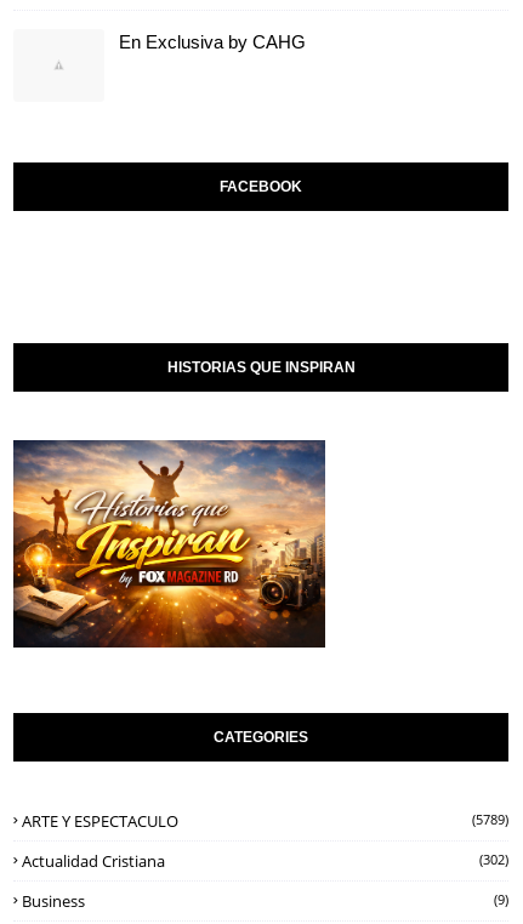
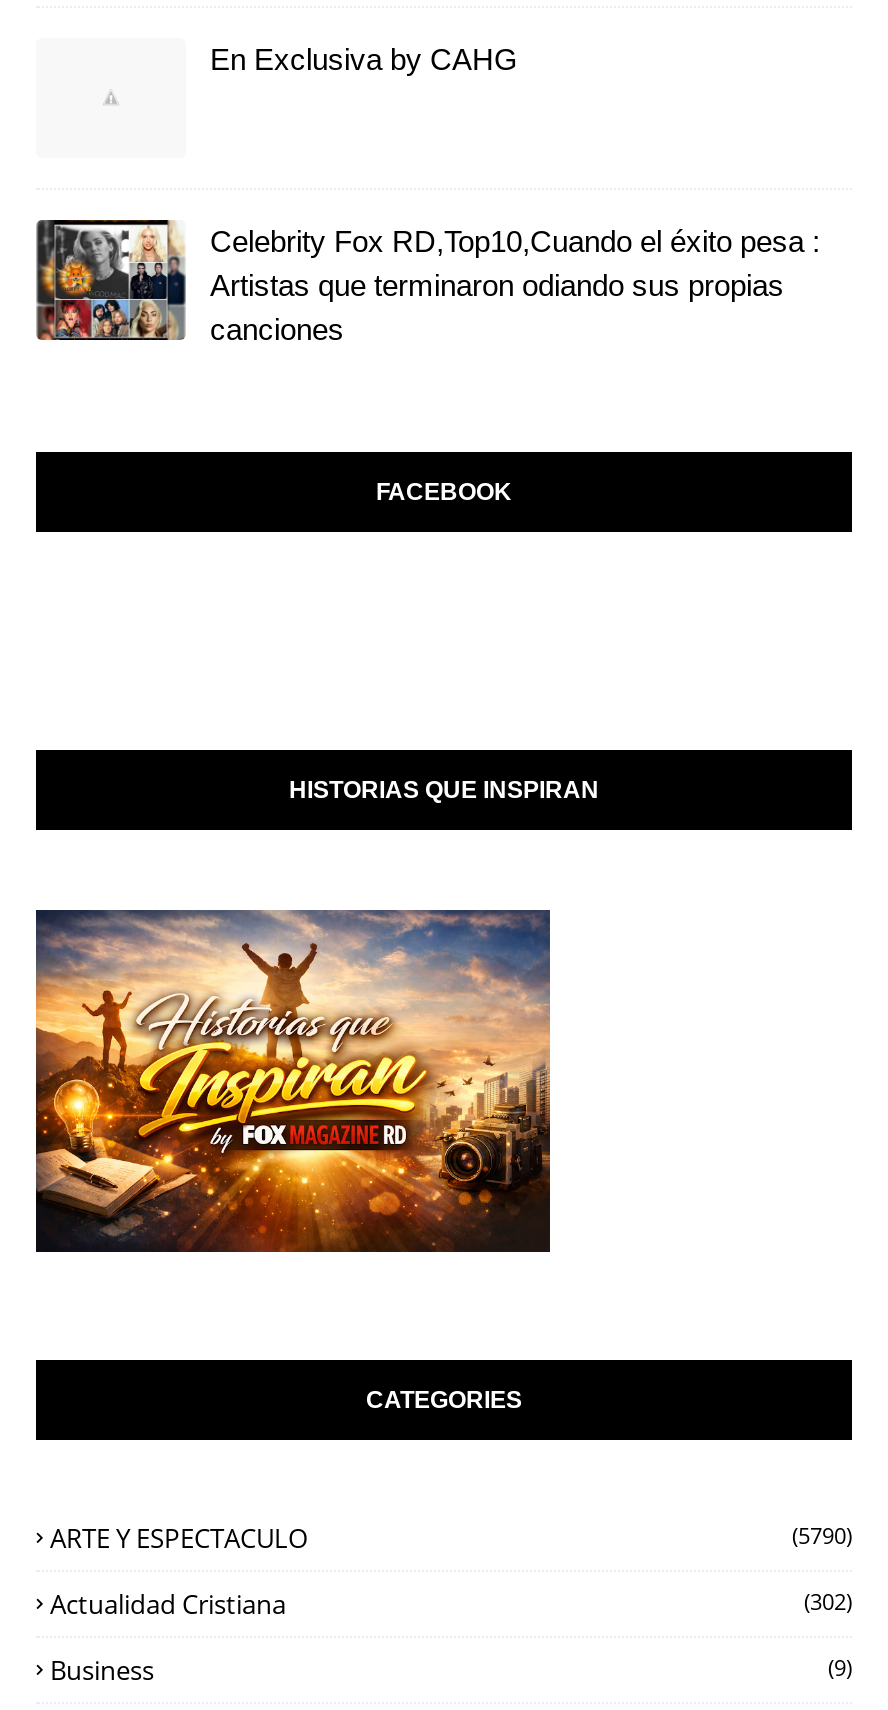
+ [image]
+ Celebrity Fox RD,Top10,Cuando el éxito pesa :
+ Artistas que terminaron odiando sus propias
+ canciones

- (5789)
+ (5790)
